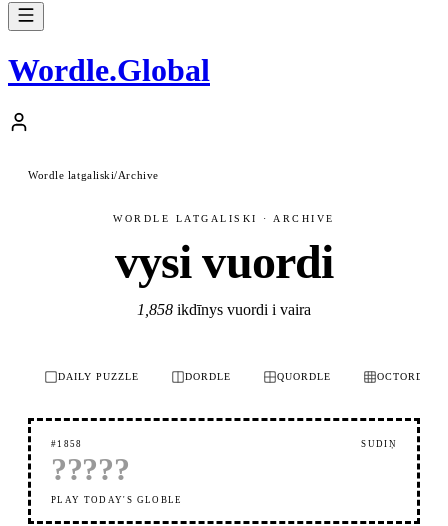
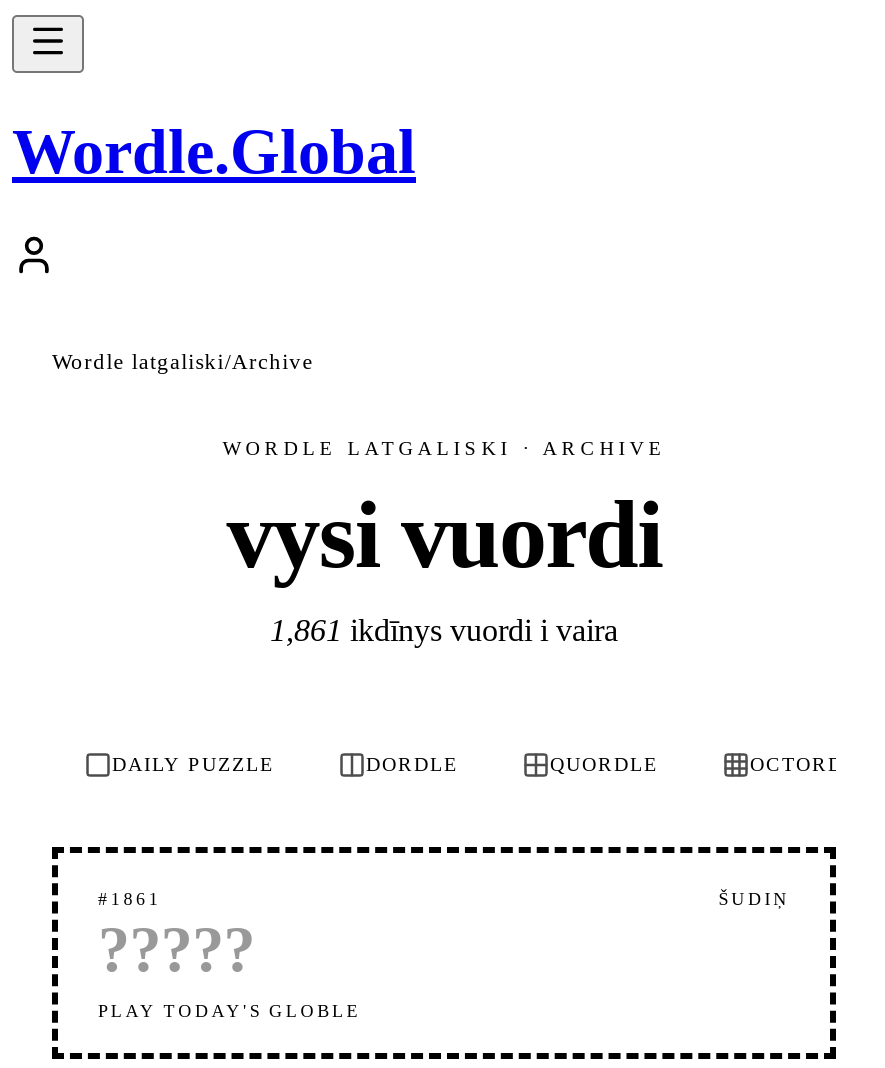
- 1,858 ikdīnys vuordi i vaira
+ 1,861 ikdīnys vuordi i vaira

- #1858
+ #1861
